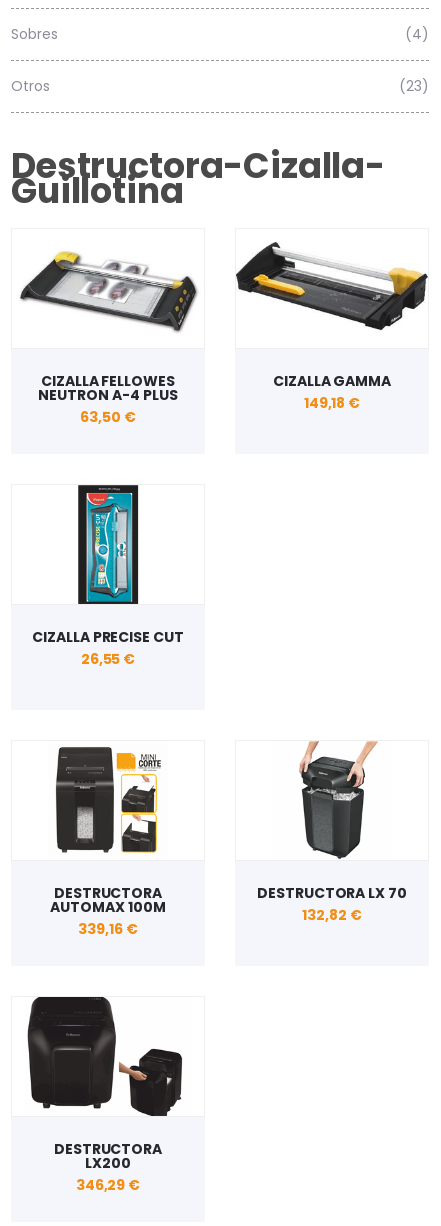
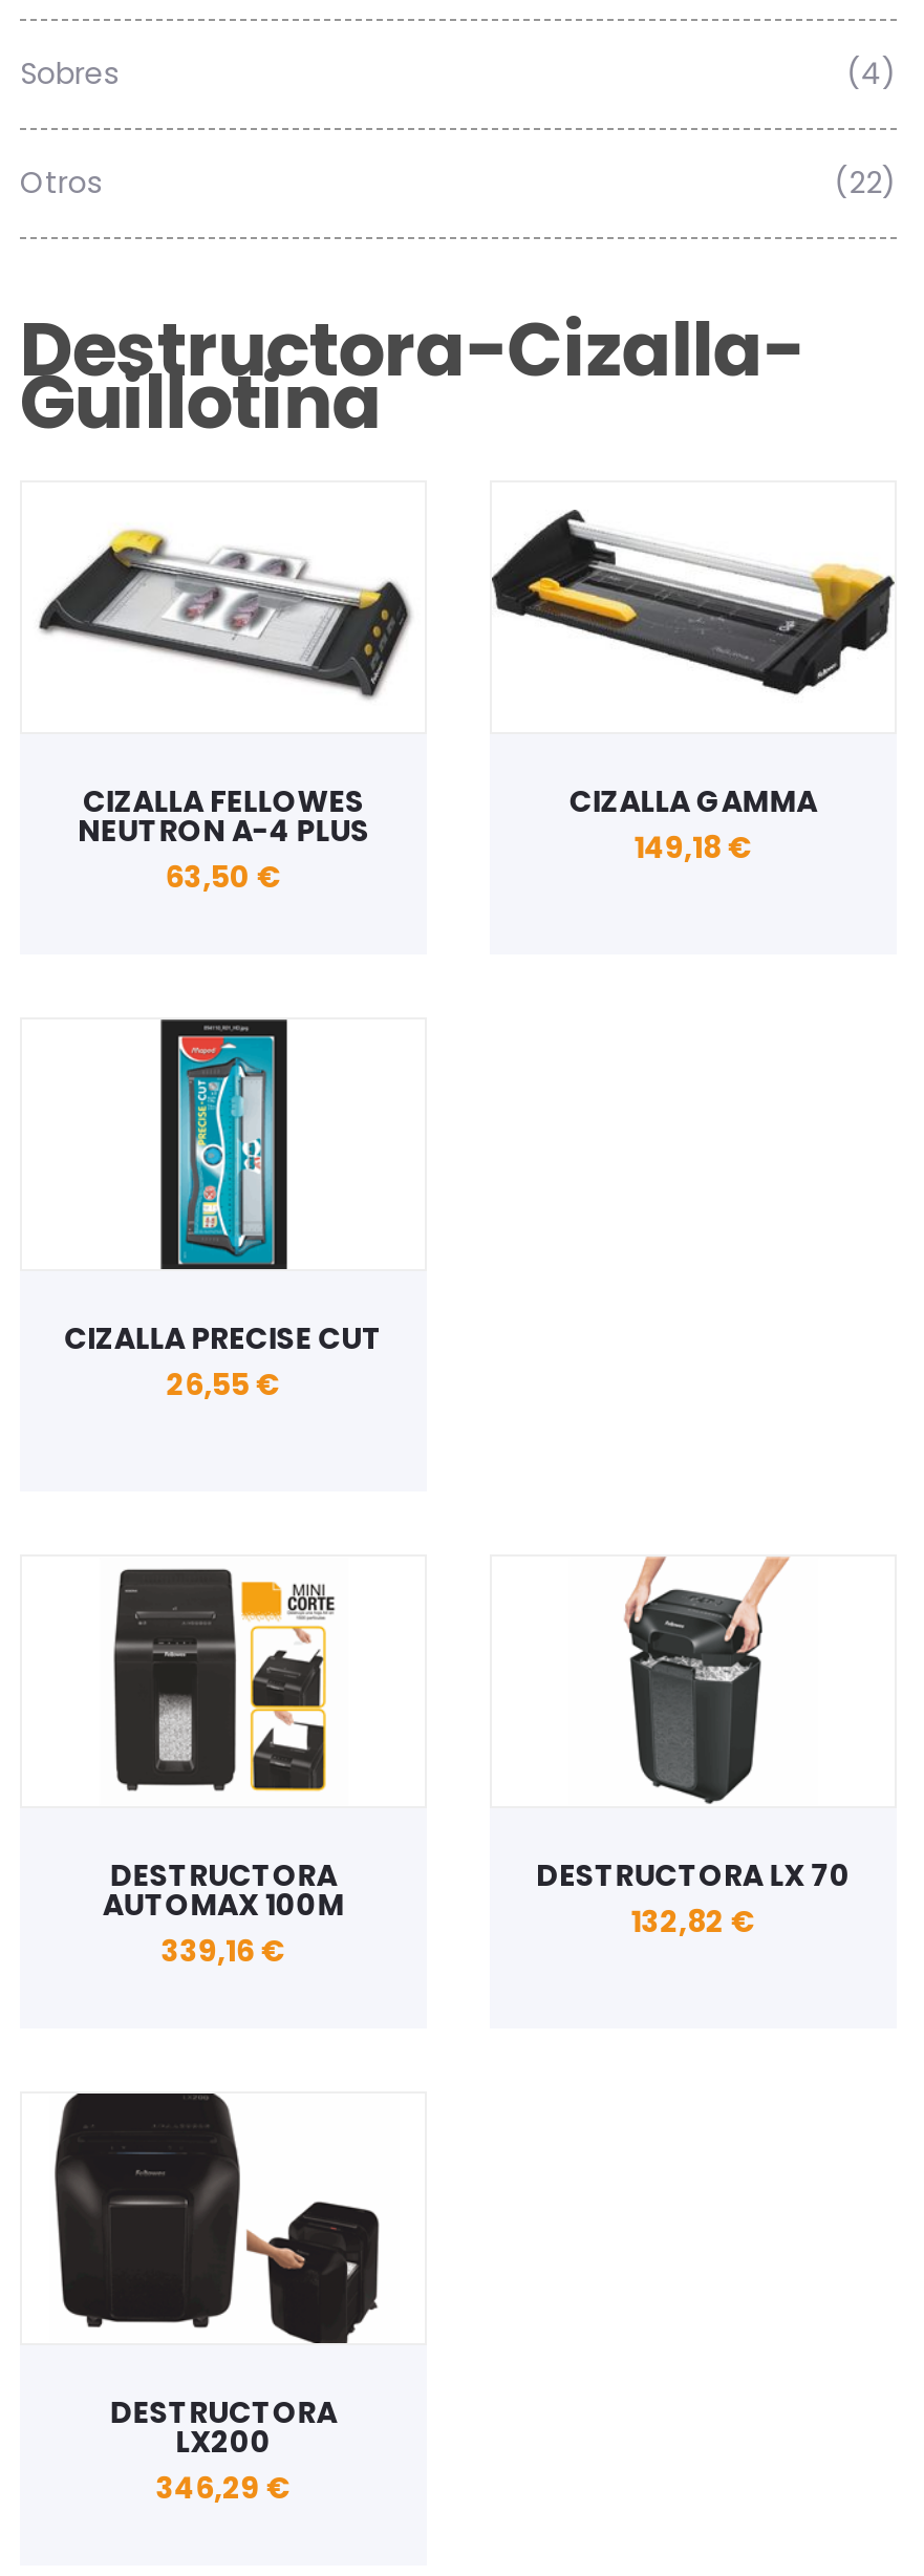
- (23)
+ (22)
